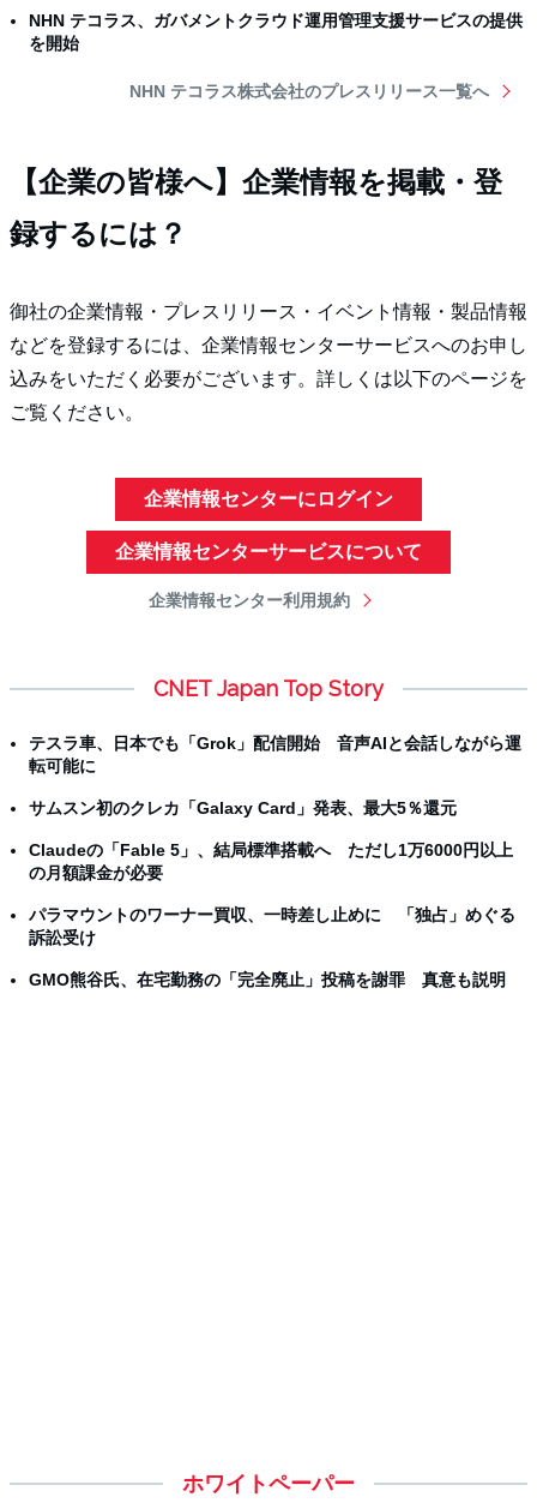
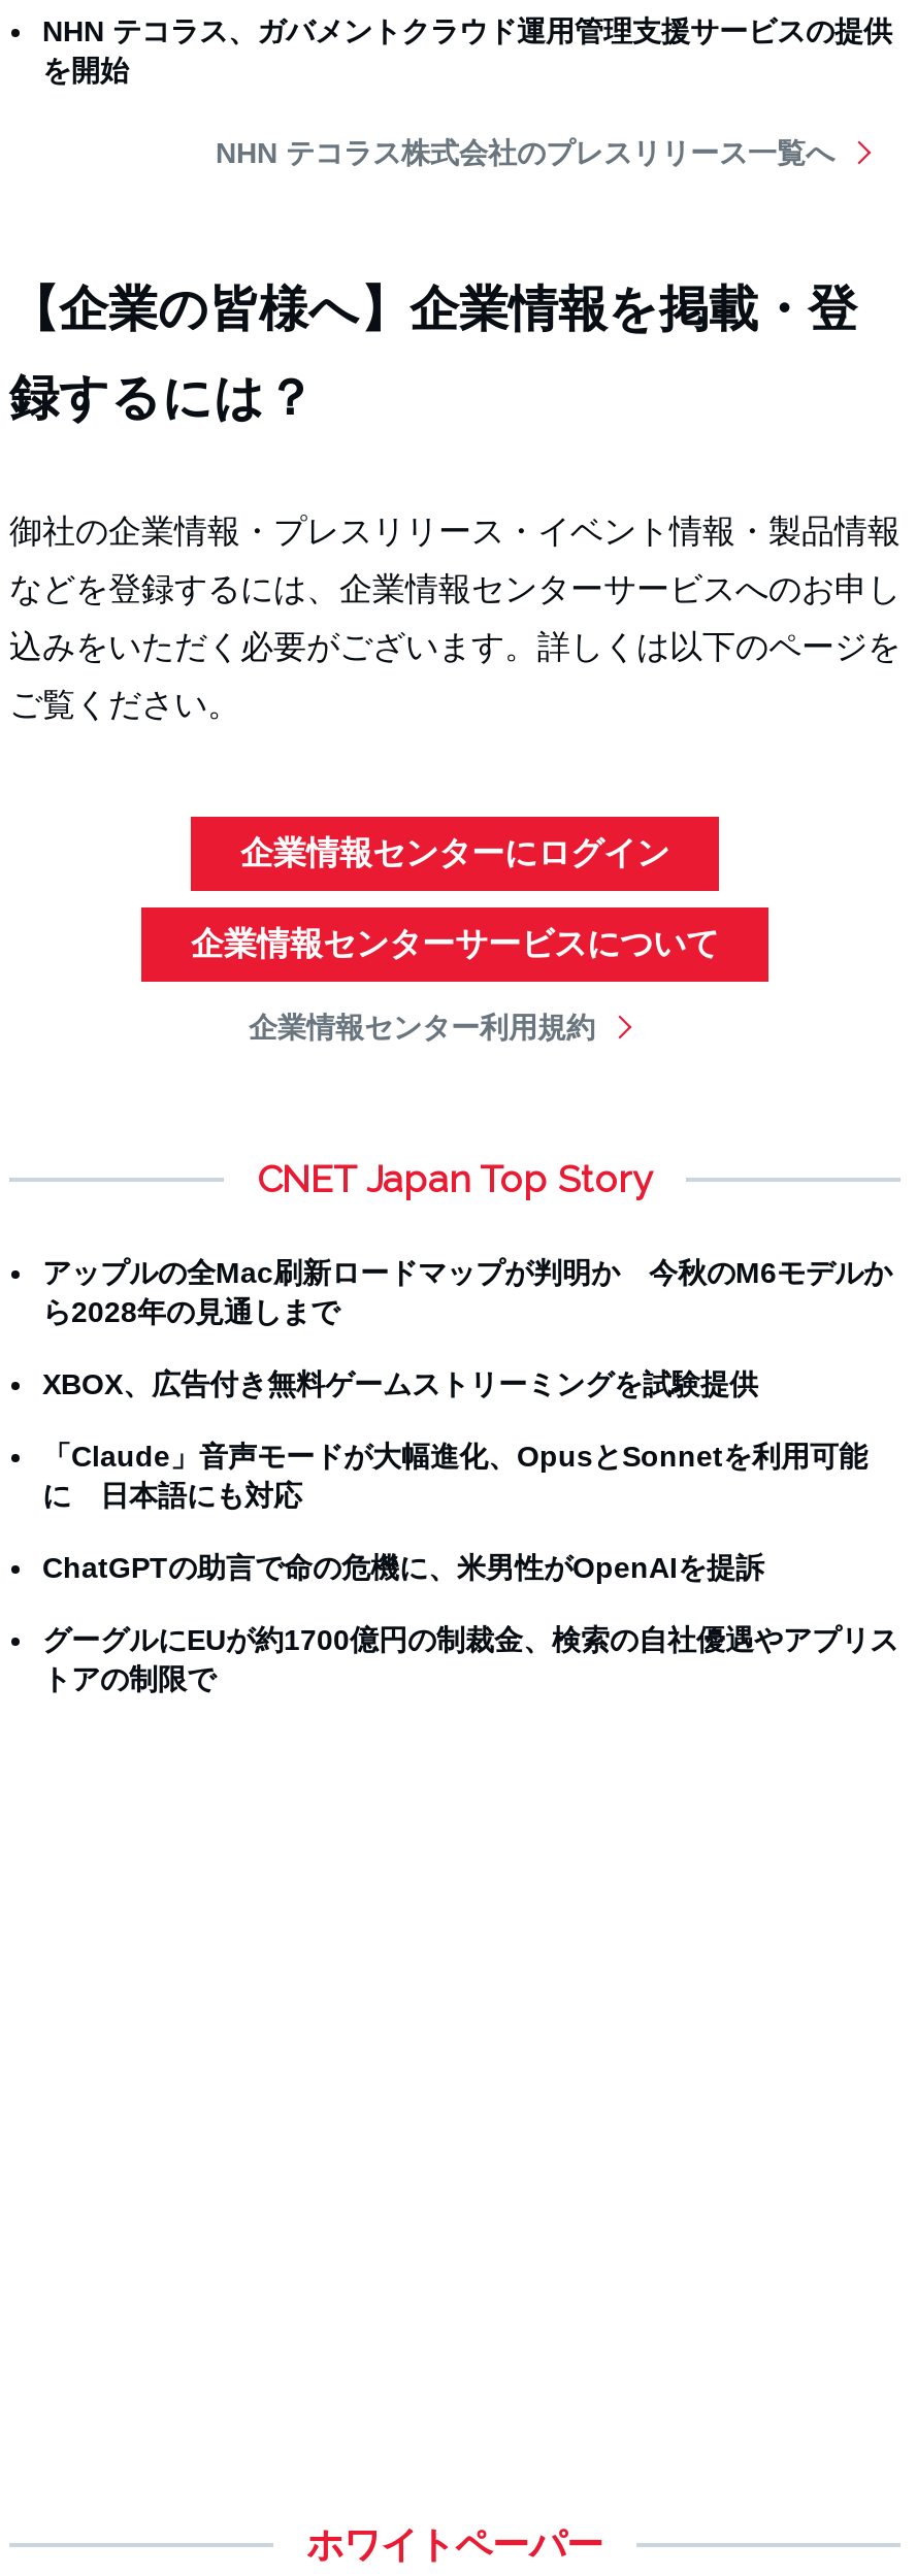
- テスラ車、日本でも「Grok」配信開始 音声AIと会話しながら運
- 転可能に
+ アップルの全Mac刷新ロードマップが判明か 今秋のM6モデルか
+ ら2028年の見通しまで

- サムスン初のクレカ「Galaxy Card」発表、最大5％還元
+ XBOX、広告付き無料ゲームストリーミングを試験提供

- Claudeの「Fable 5」、結局標準搭載へ ただし1万6000円以上
- の月額課金が必要
+ 「Claude」音声モードが大幅進化、OpusとSonnetを利用可能
+ に 日本語にも対応

- パラマウントのワーナー買収、一時差し止めに 「独占」めぐる
- 訴訟受け
+ ChatGPTの助言で命の危機に、米男性がOpenAIを提訴

- GMO熊谷氏、在宅勤務の「完全廃止」投稿を謝罪 真意も説明
+ グーグルにEUが約1700億円の制裁金、検索の自社優遇やアプリス
+ トアの制限で
